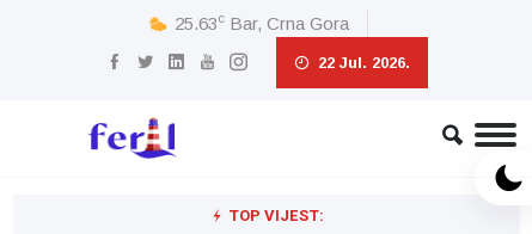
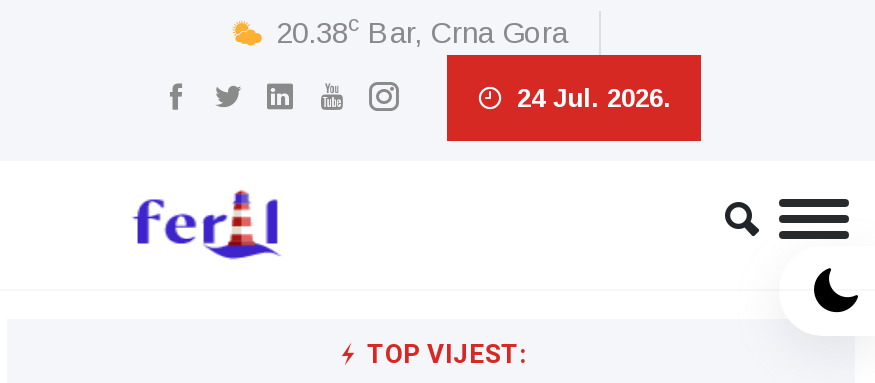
- 25.63c Bar, Crna Gora
+ 20.38c Bar, Crna Gora

- 22 Jul. 2026.
+ 24 Jul. 2026.
